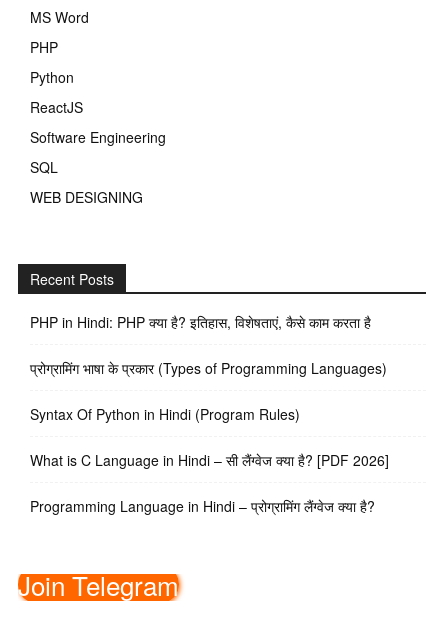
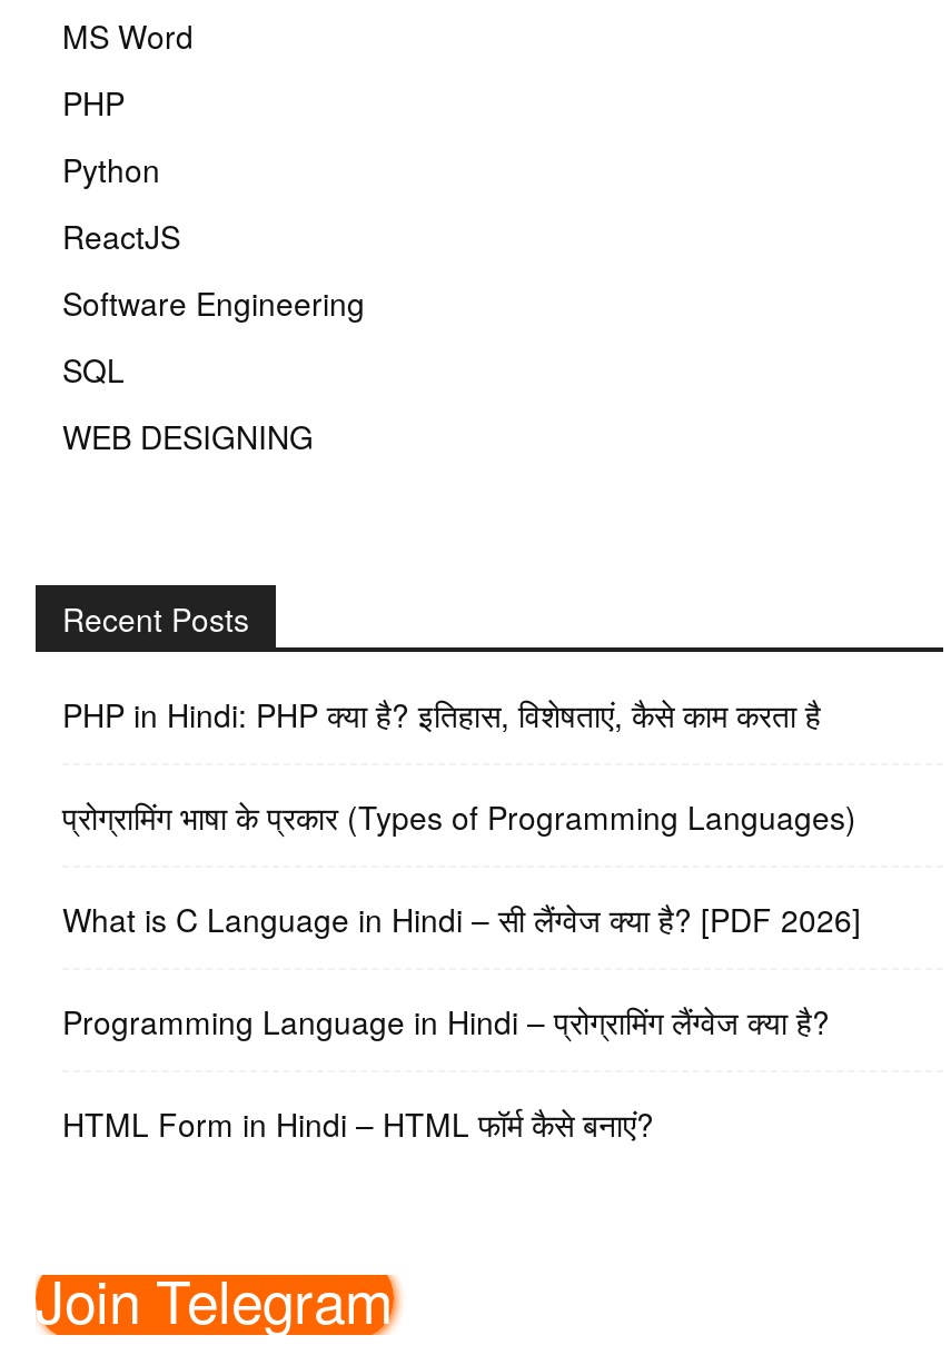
- Syntax Of Python in Hindi (Program Rules)

moved up: What is C Language in Hindi – सी लैंग्वेज क्या है? [PDF 2026] | Programming Language in Hindi – प्रोग्रामिंग लैंग्वेज क्या है?

+ HTML Form in Hindi – HTML फॉर्म कैसे बनाएं?
